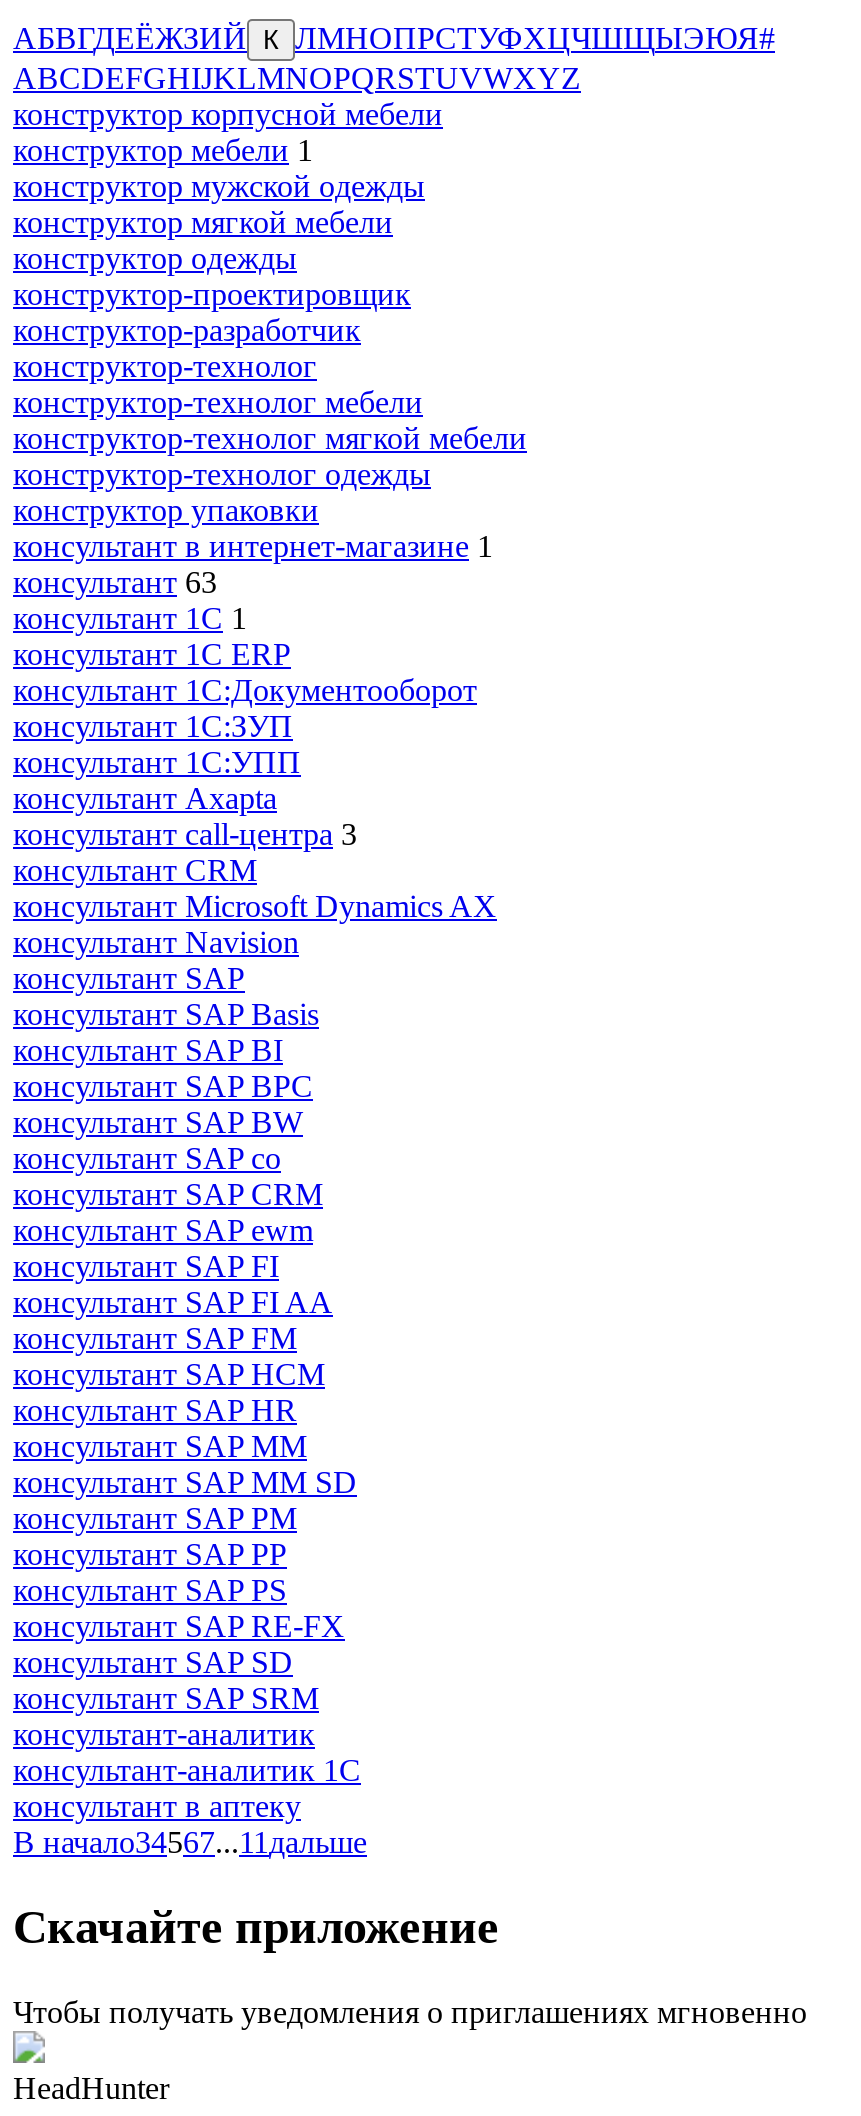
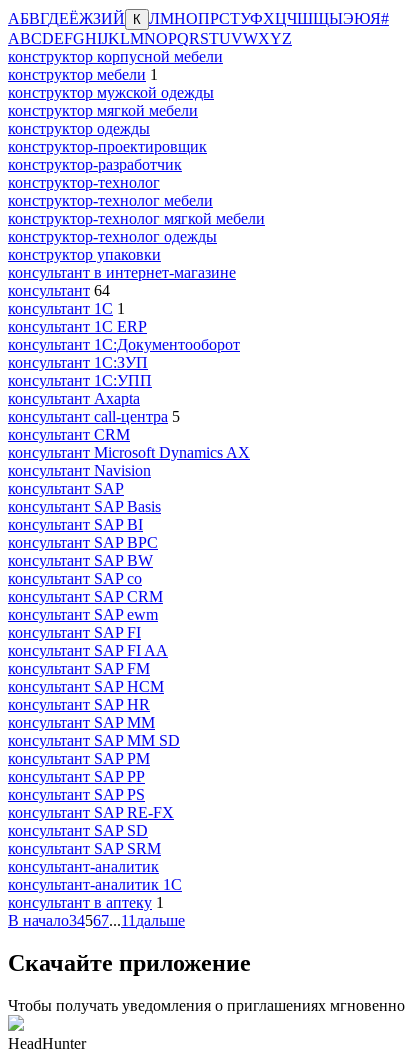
- консультaнт в интернет-мaгазине 1
- консультант 63
+ консультaнт в интернет-мaгазине
+ консультант 64

- консультант call-центра 3
+ консультант call-центра 5

- консультант в аптеку
+ консультант в аптеку 1
